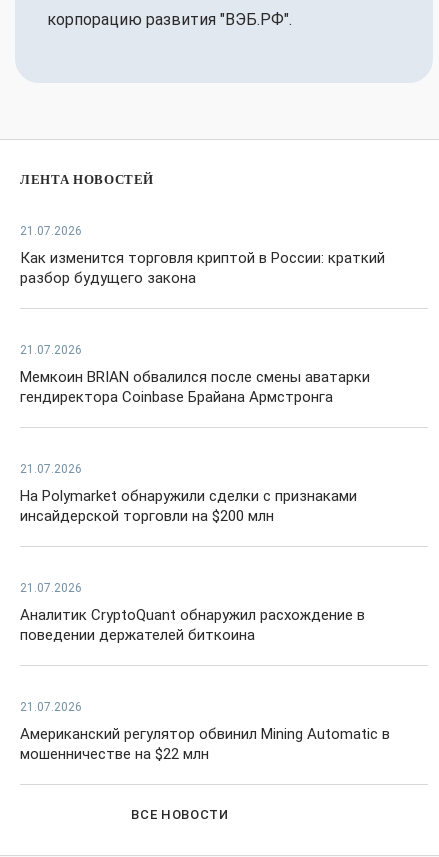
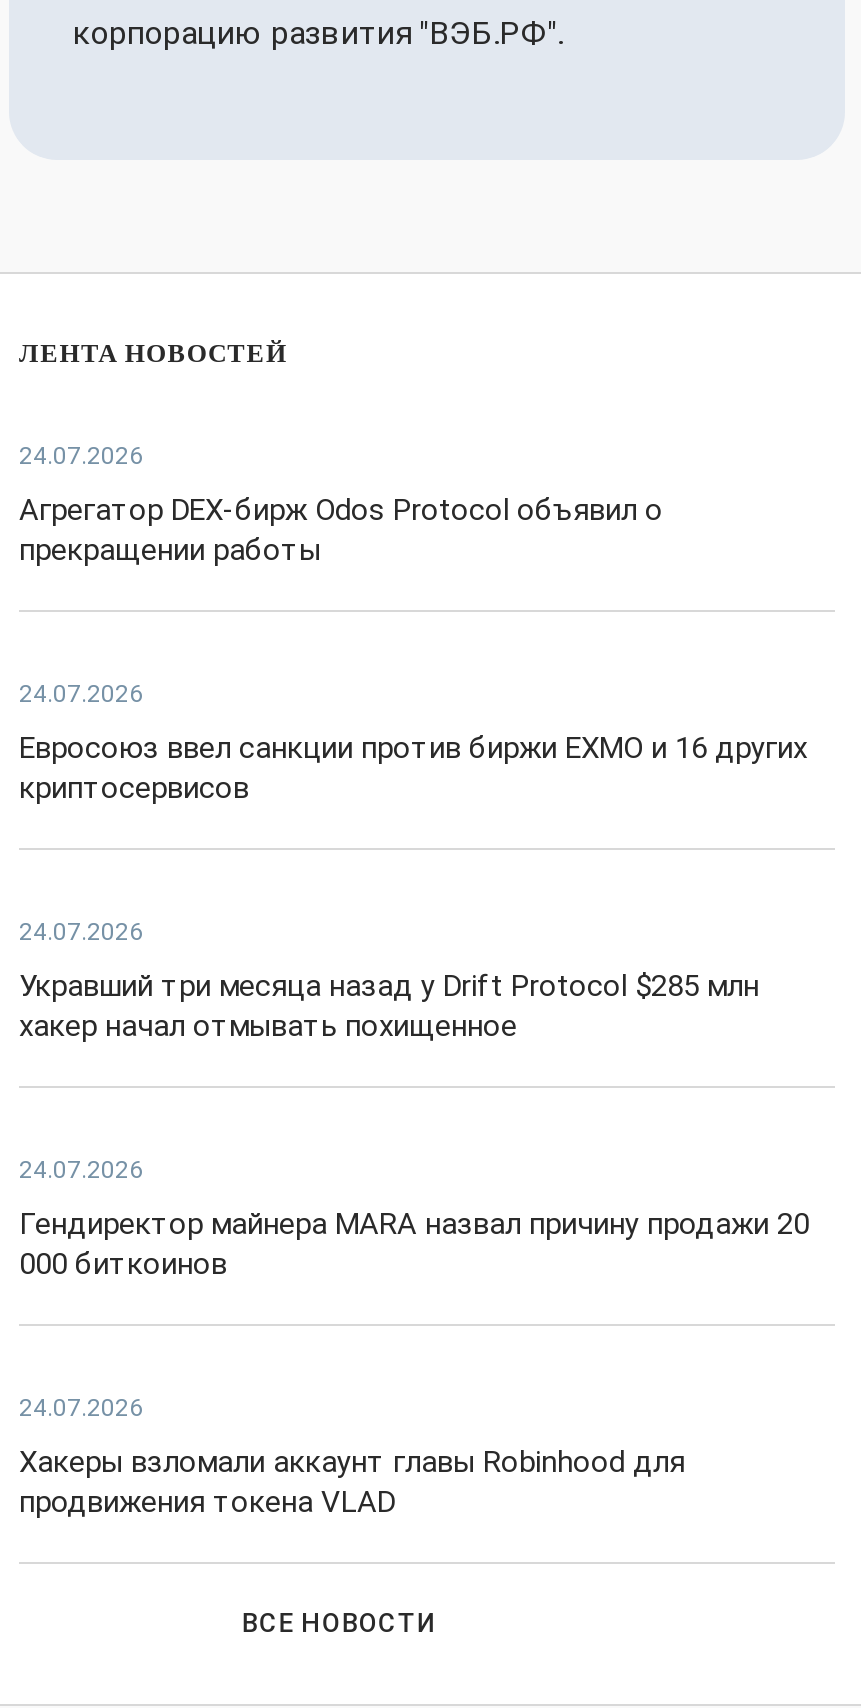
- 21.07.2026
+ 24.07.2026

- Как изменится торговля криптой в России: краткий
- разбор будущего закона
+ Агрегатор DEX‑бирж Odos Protocol объявил о
+ прекращении работы

- 21.07.2026
+ 24.07.2026

- Мемкоин BRIAN обвалился после смены аватарки
- гендиректора Coinbase Брайана Армстронга
+ Евросоюз ввел санкции против биржи EXMO и 16 других
+ криптосервисов

- 21.07.2026
+ 24.07.2026

- На Polymarket обнаружили сделки с признаками
- инсайдерской торговли на $200 млн
+ Укравший три месяца назад у Drift Protocol $285 млн
+ хакер начал отмывать похищенное

- 21.07.2026
+ 24.07.2026

- Аналитик CryptoQuant обнаружил расхождение в
- поведении держателей биткоина
+ Гендиректор майнера MARA назвал причину продажи 20
+ 000 биткоинов

- 21.07.2026
+ 24.07.2026

- Американский регулятор обвинил Mining Automatic в
- мошенничестве на $22 млн
+ Хакеры взломали аккаунт главы Robinhood для
+ продвижения токена VLAD
